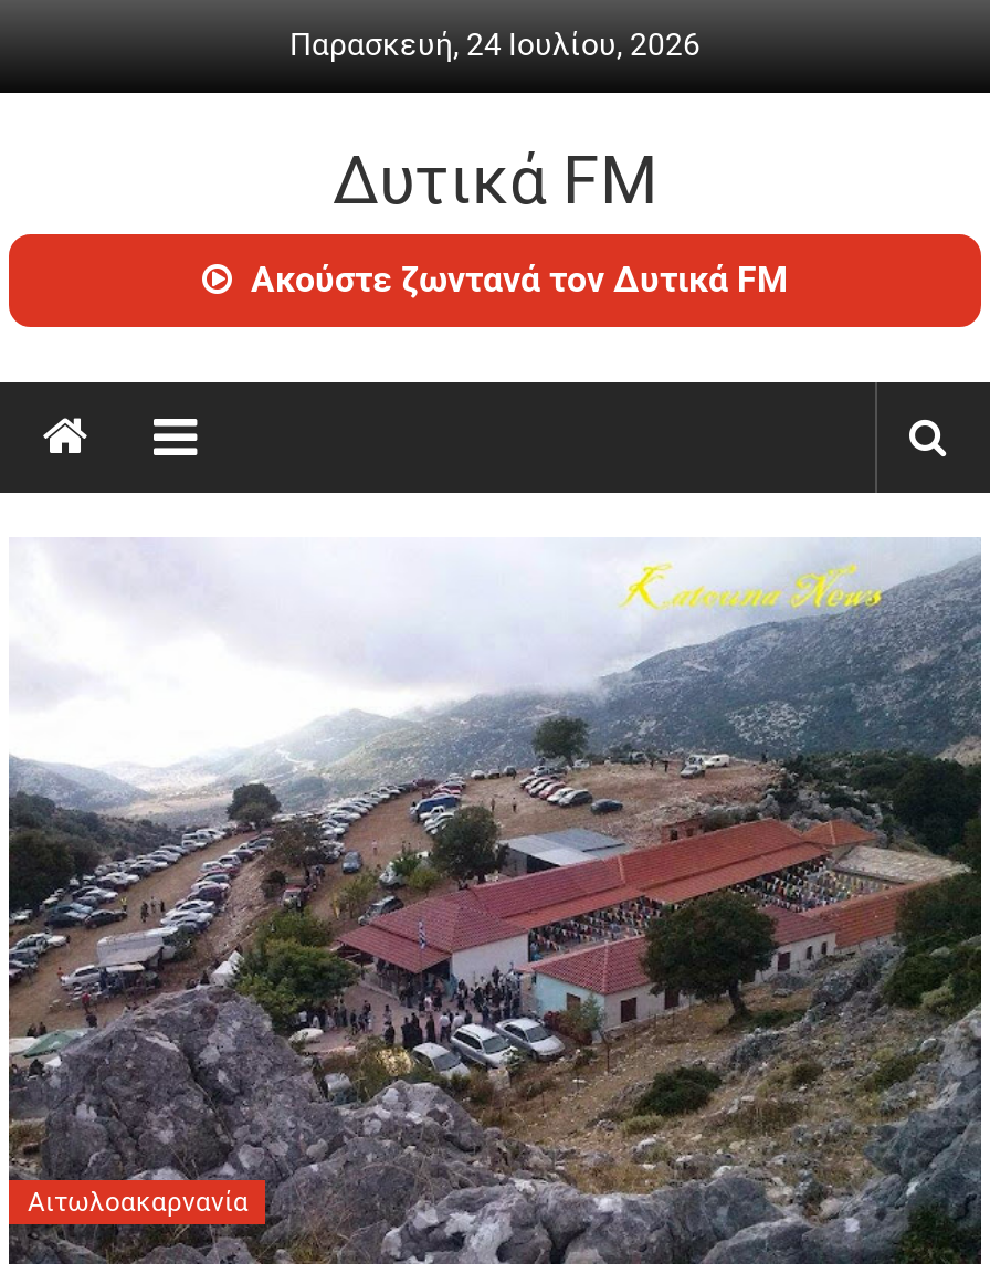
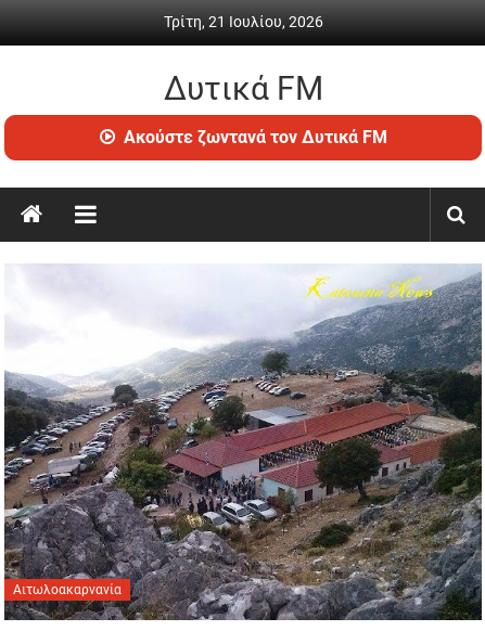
- Παρασκευή, 24 Ιουλίου, 2026
+ Τρίτη, 21 Ιουλίου, 2026
